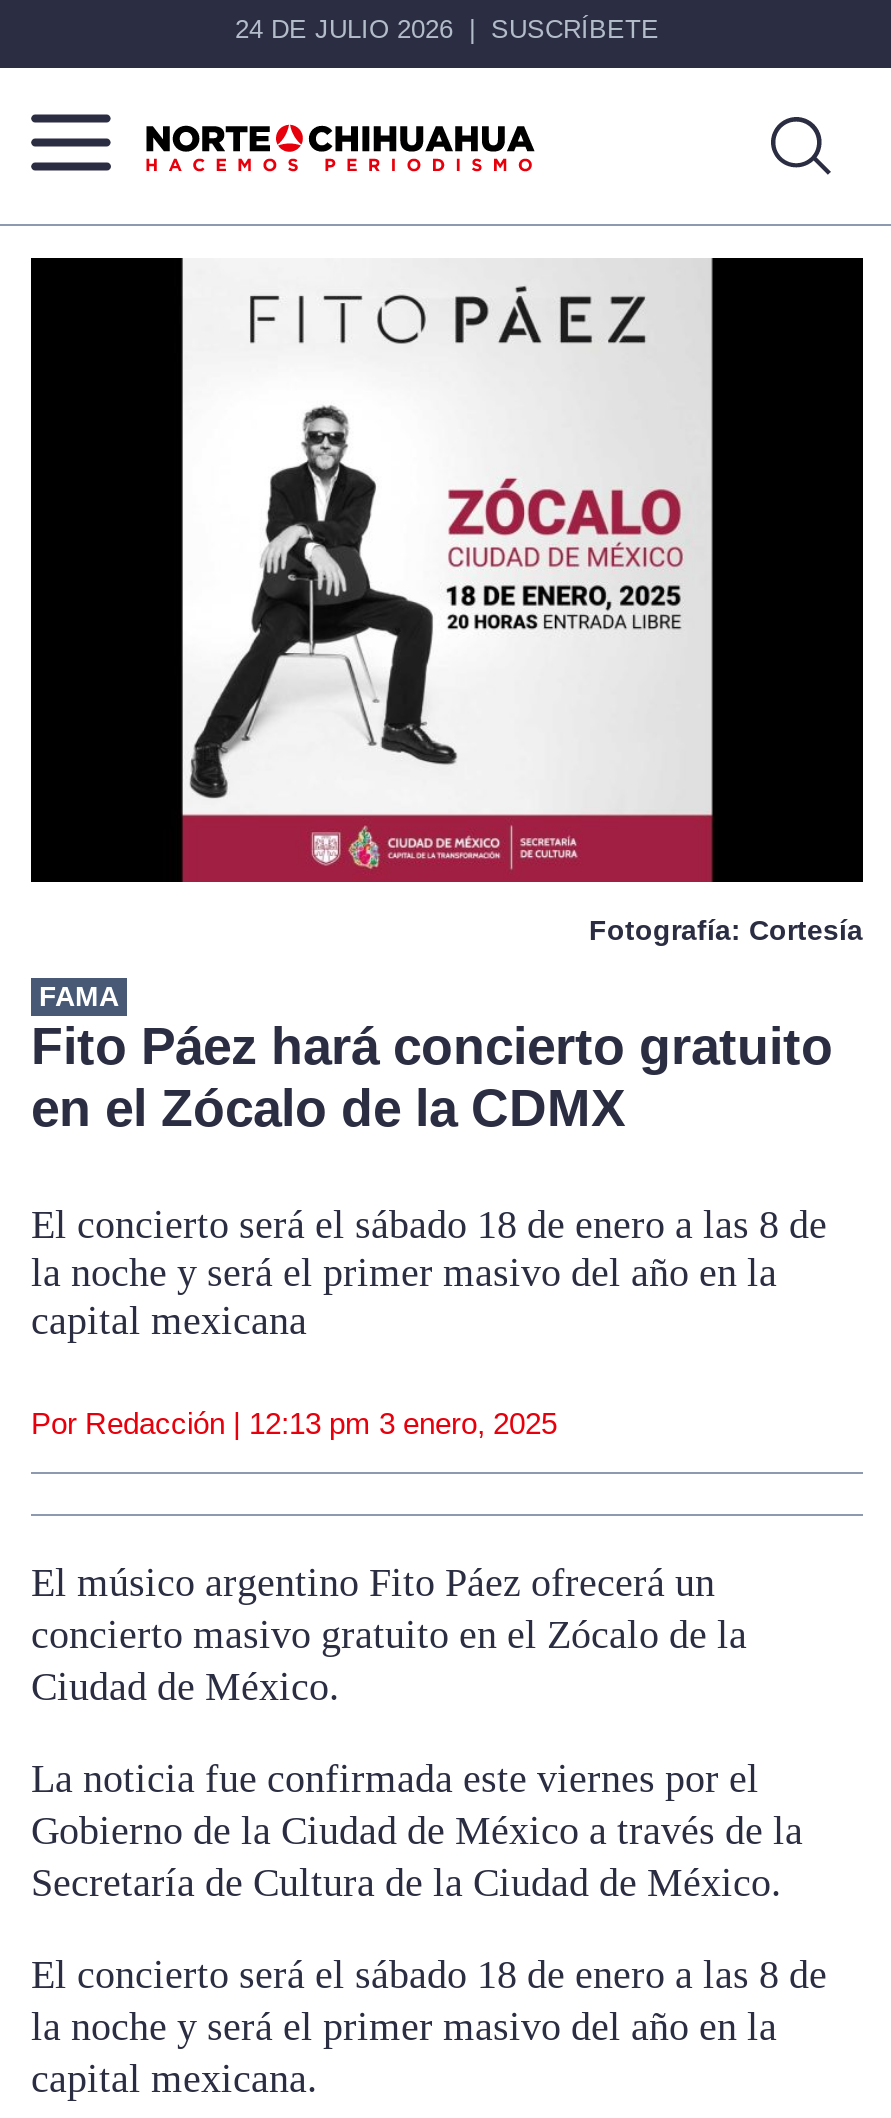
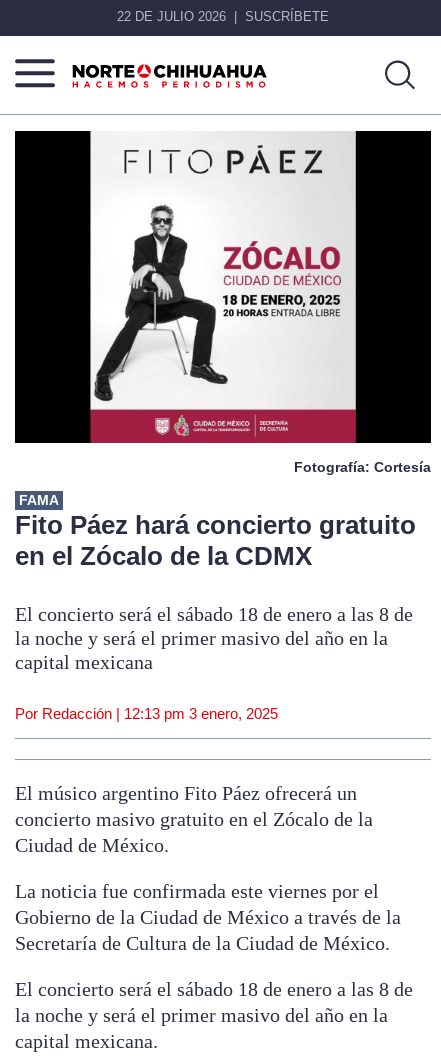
- 24 DE JULIO 2026 SUSCRÍBETE
+ 22 DE JULIO 2026 SUSCRÍBETE
